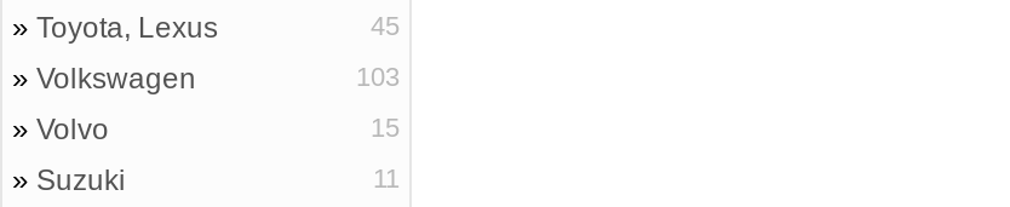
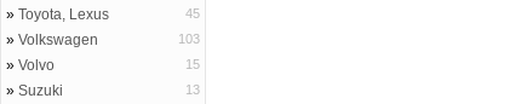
- 11
+ 13
